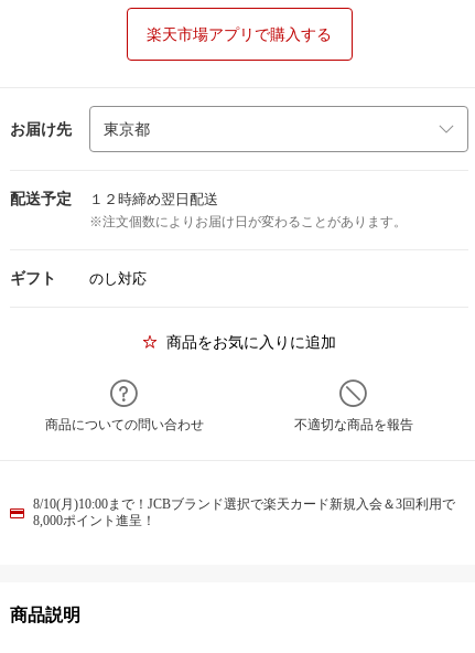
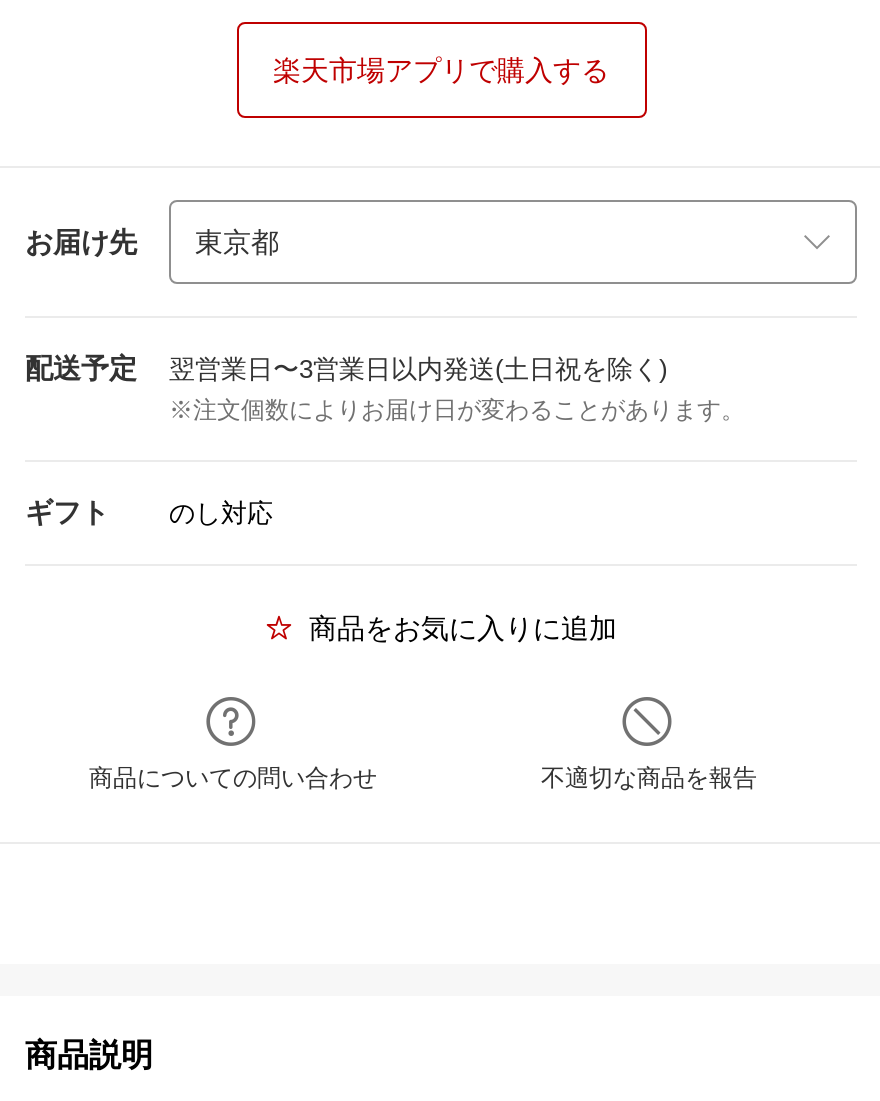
- １２時締め翌日配送
+ 翌営業日〜3営業日以内発送(土日祝を除く)

- 8/10(月)10:00まで！JCBブランド選択で楽天カード新規入会＆3回利用で
- 8,000ポイント進呈！
